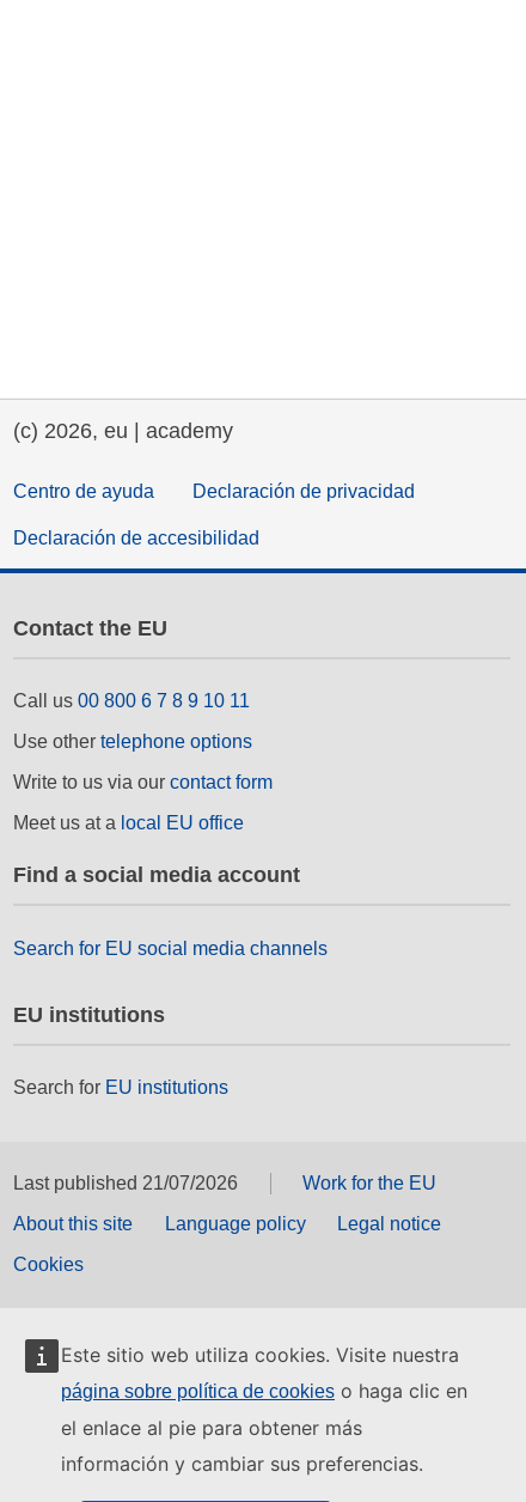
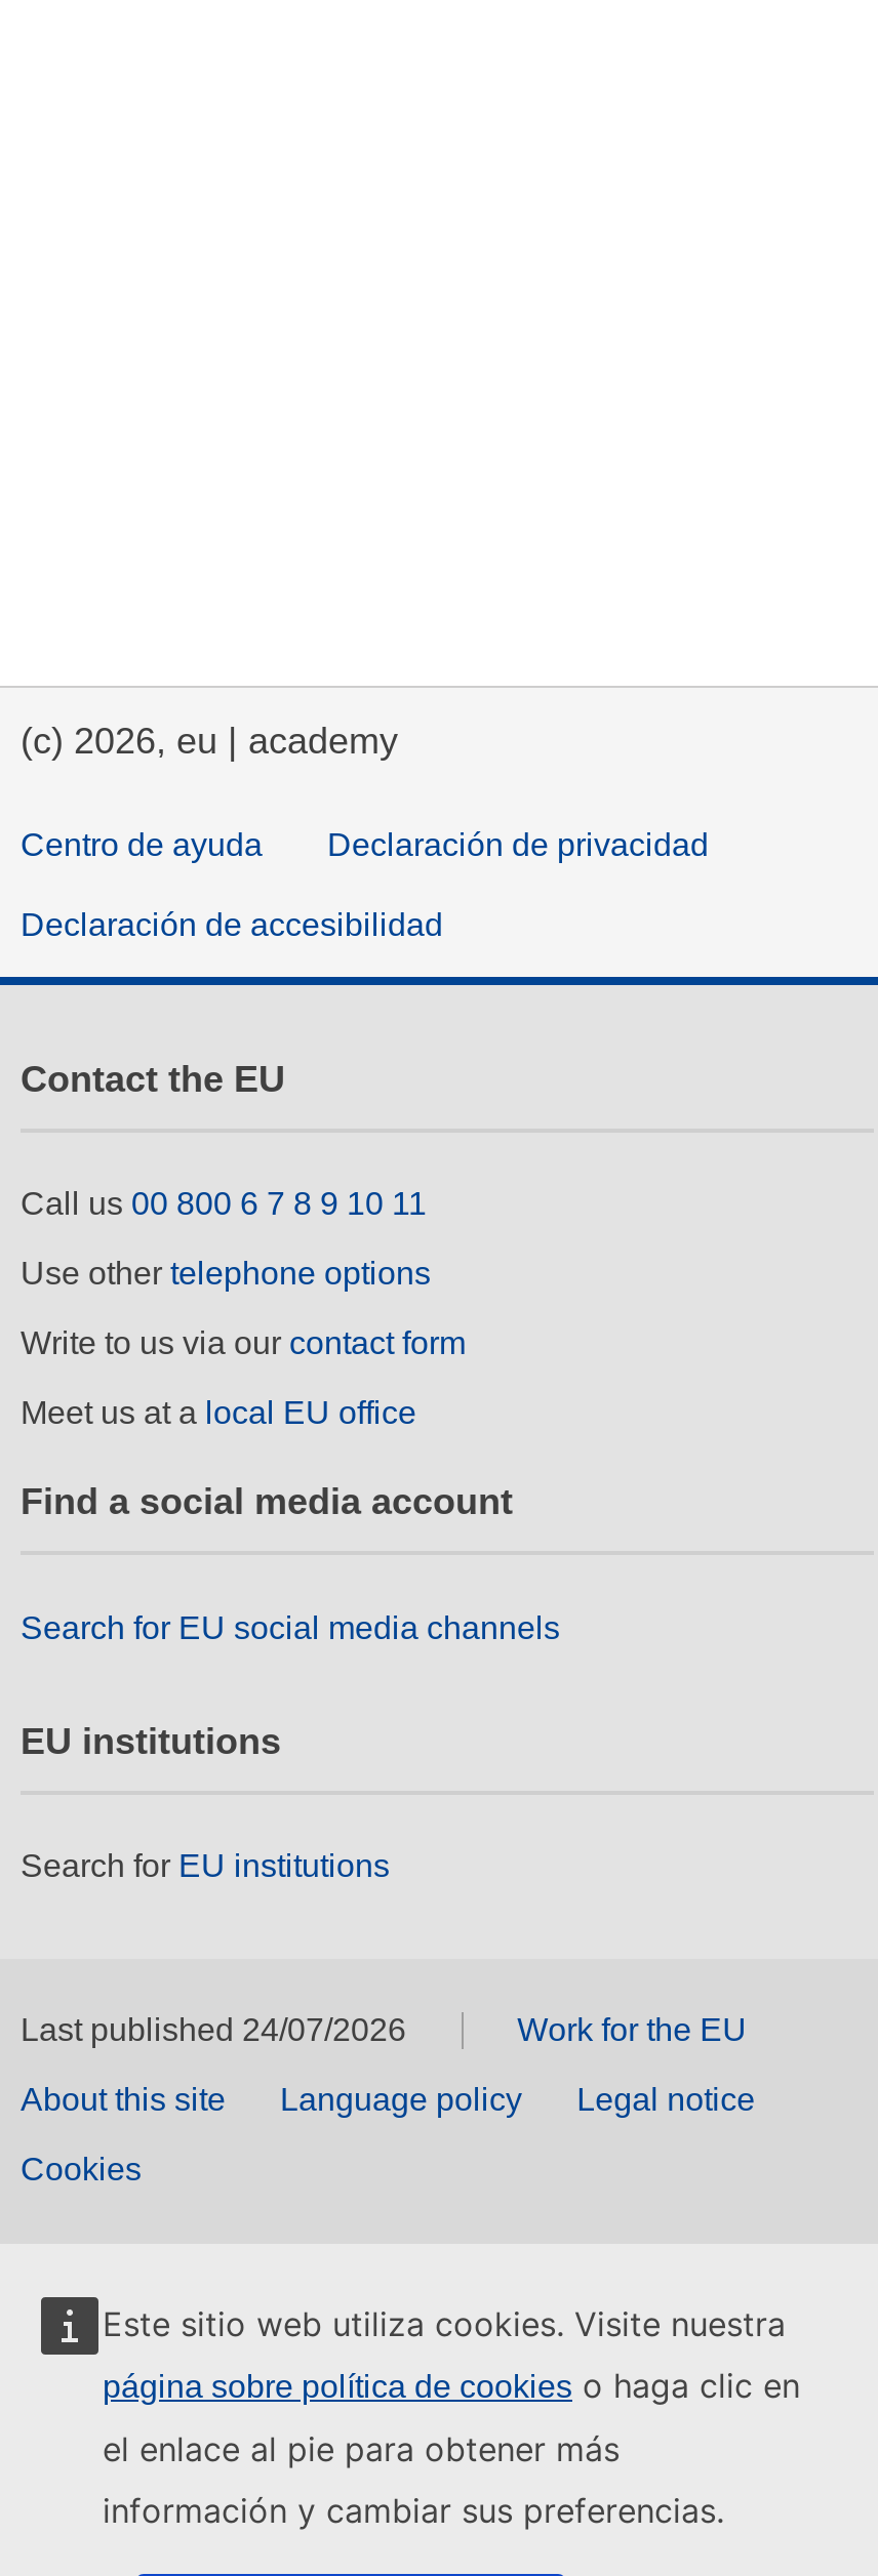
- Last published 21/07/2026
+ Last published 24/07/2026
